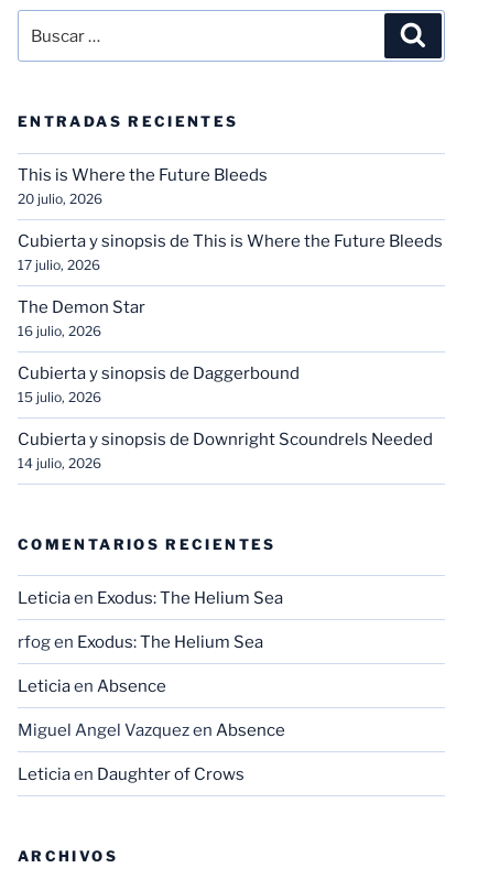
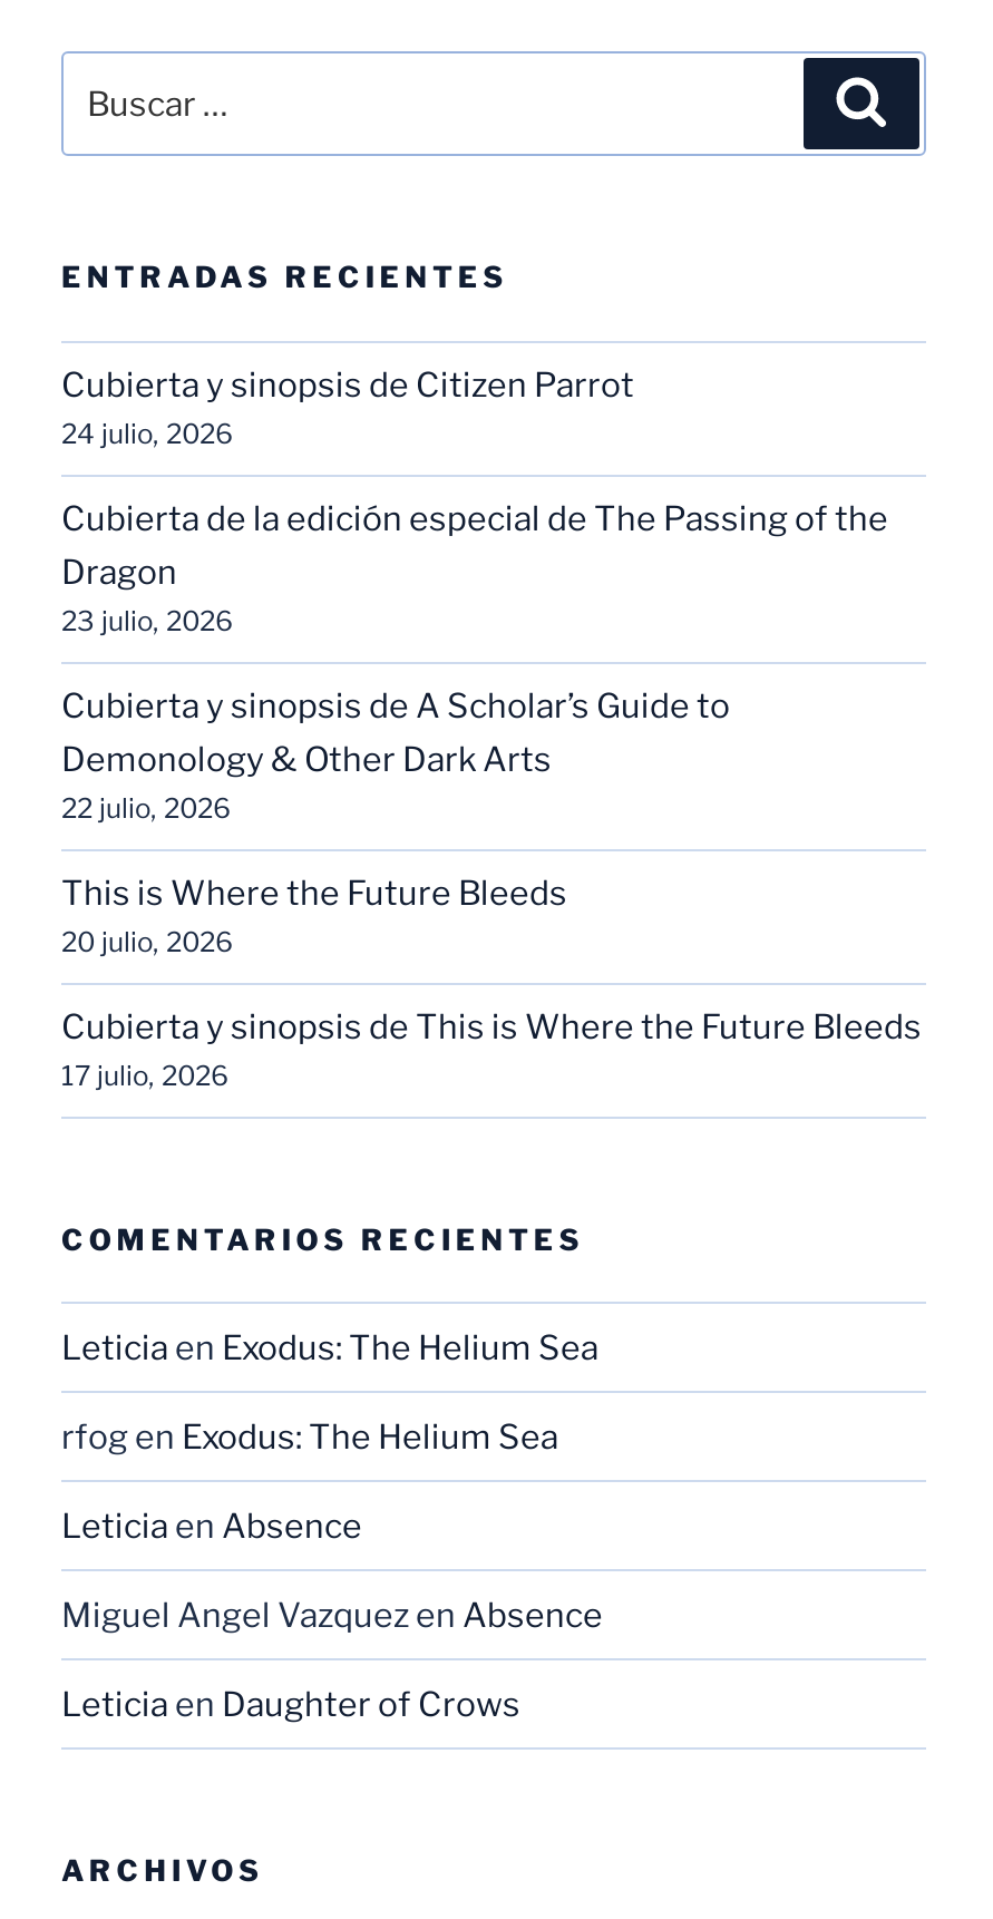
+ Cubierta y sinopsis de Citizen Parrot
+ 24 julio, 2026
+ Cubierta de la edición especial de The Passing of the
+ Dragon
+ 23 julio, 2026
+ Cubierta y sinopsis de A Scholar’s Guide to
+ Demonology & Other Dark Arts
+ 22 julio, 2026

moved down: This is Where the Future Bleeds | 20 julio, 2026 | Cubierta y sinopsis de This is Where the Future Bleeds | 17 julio, 2026

- The Demon Star
- 16 julio, 2026
- Cubierta y sinopsis de Daggerbound
- 15 julio, 2026
- Cubierta y sinopsis de Downright Scoundrels Needed
- 14 julio, 2026
